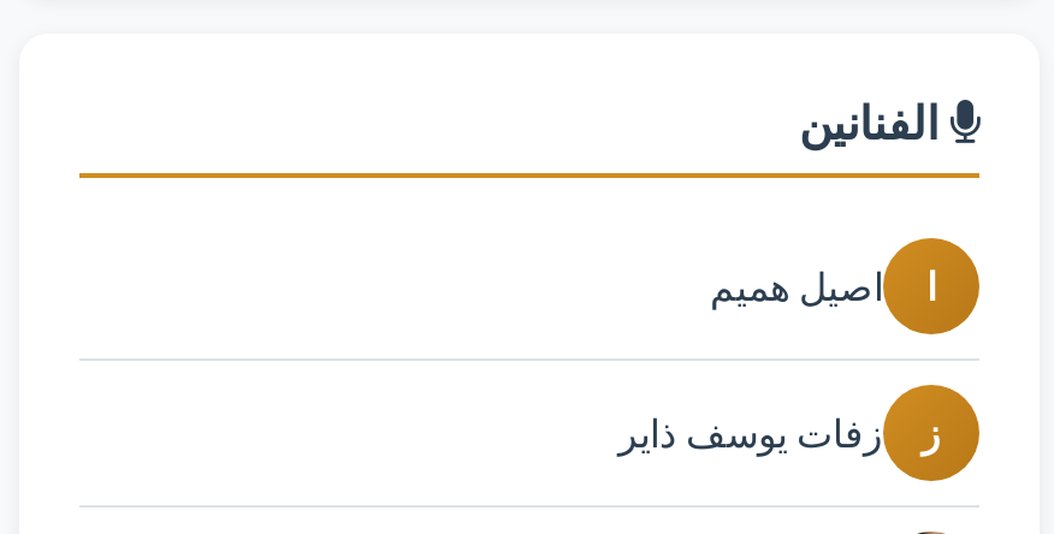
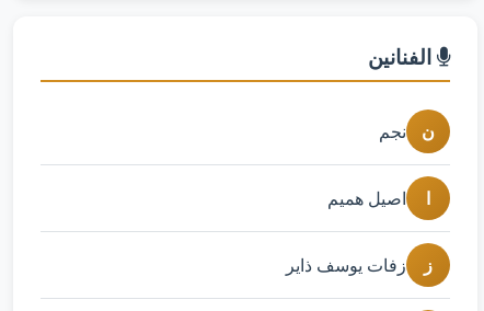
+ ن
+ نجم
